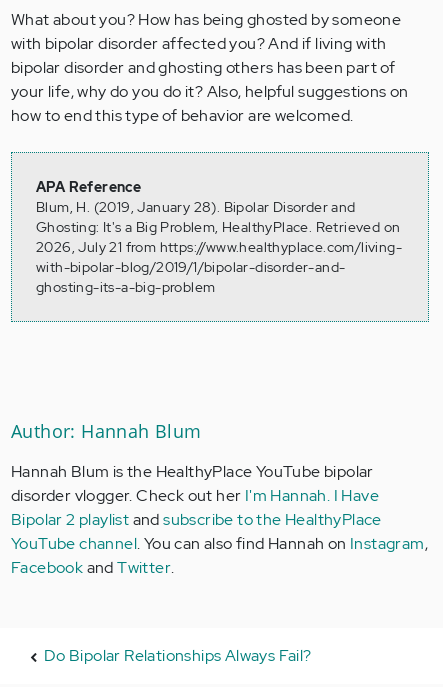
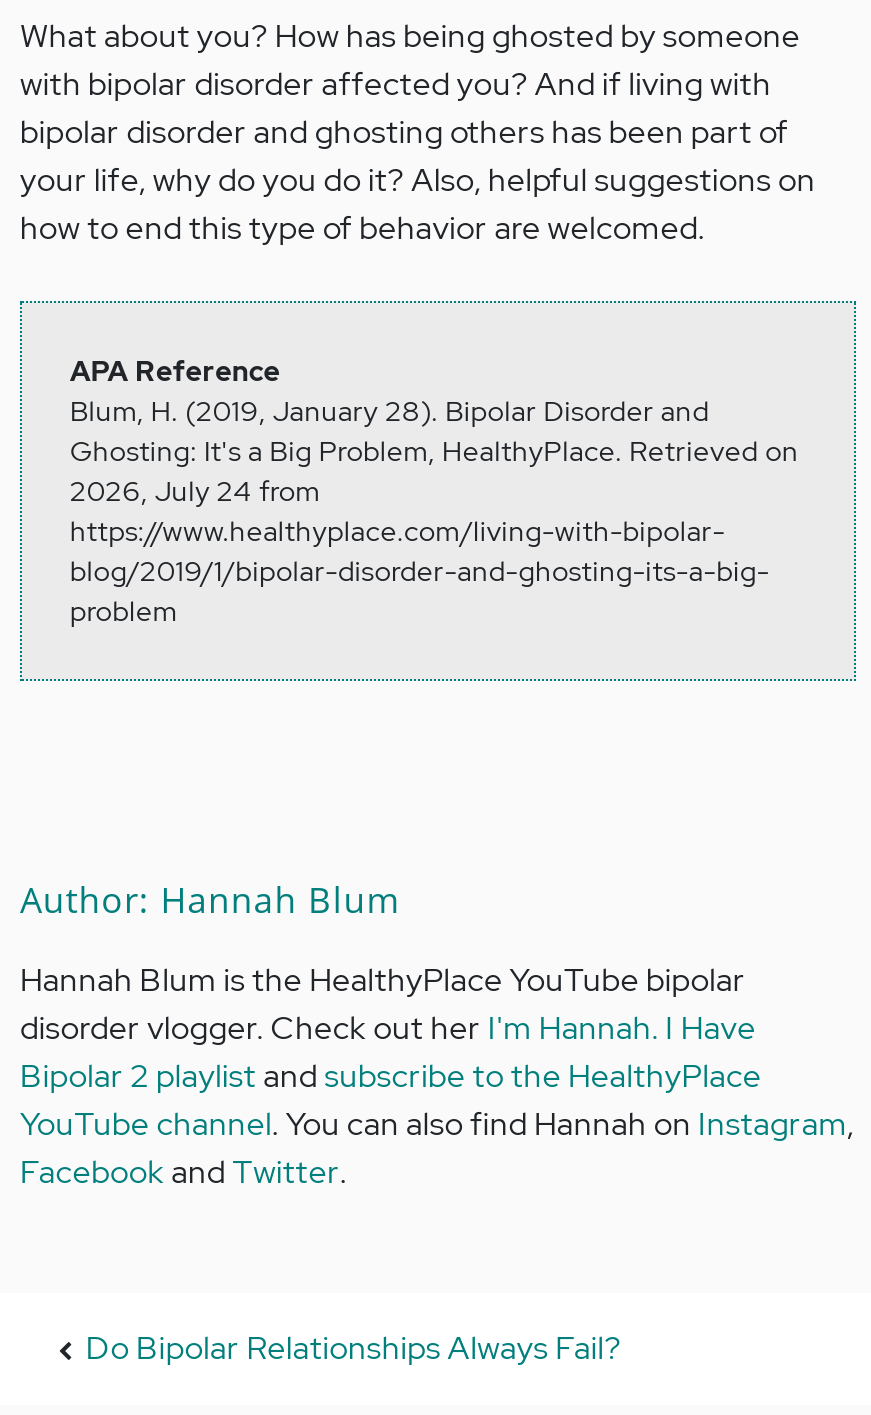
- 2026, July 21 from https://www.healthyplace.com/living-
- with-bipolar-blog/2019/1/bipolar-disorder-and-
- ghosting-its-a-big-problem
+ 2026, July 24 from
+ https://www.healthyplace.com/living-with-bipolar-
+ blog/2019/1/bipolar-disorder-and-ghosting-its-a-big-
+ problem
